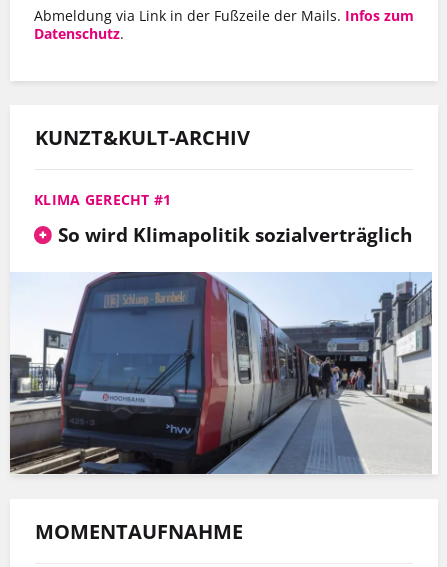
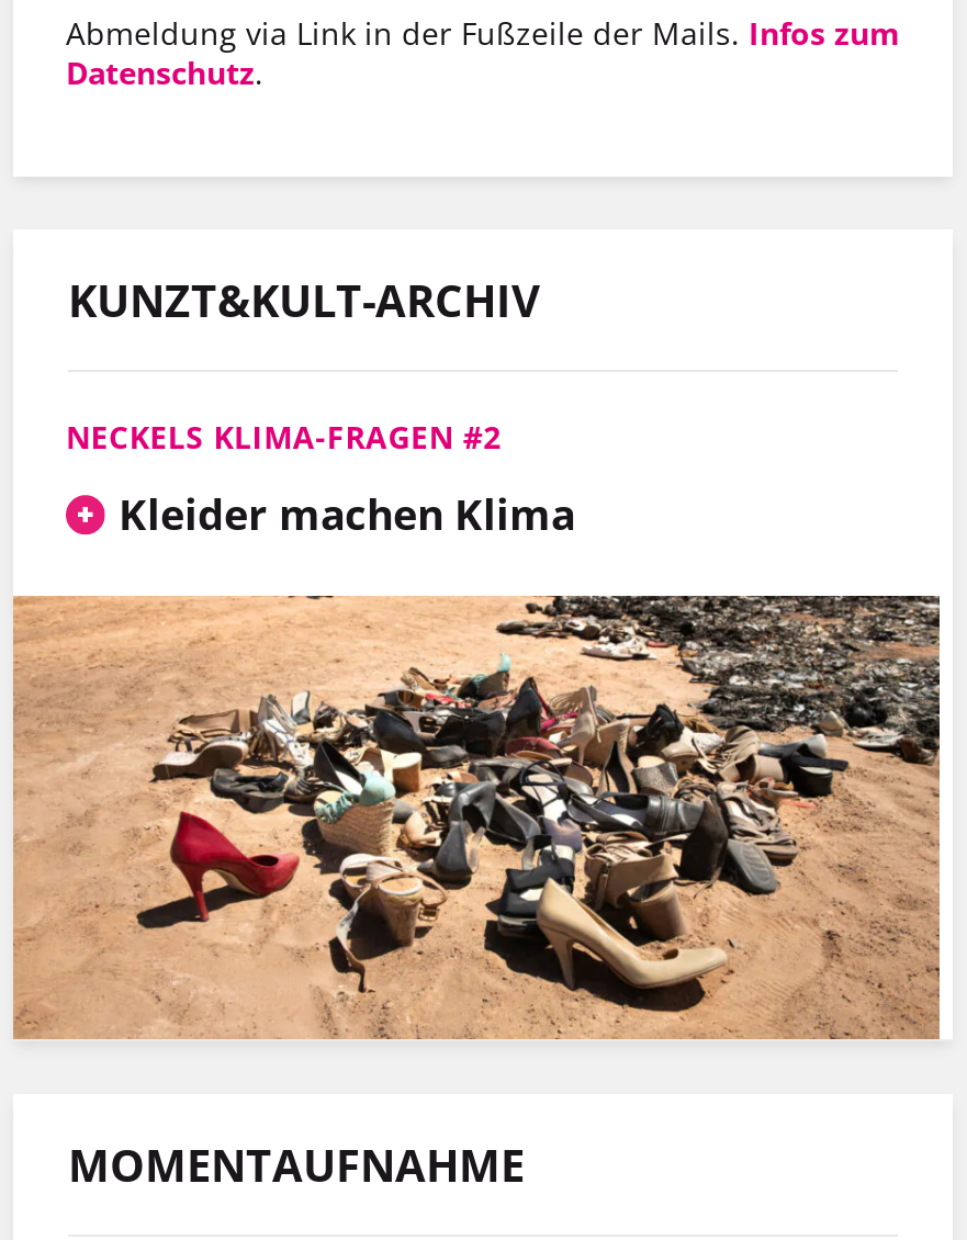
- KLIMA GERECHT #1
- So wird Klimapolitik sozialverträglich
+ NECKELS KLIMA-FRAGEN #2
+ Kleider machen Klima

- [image]
+ [image]
